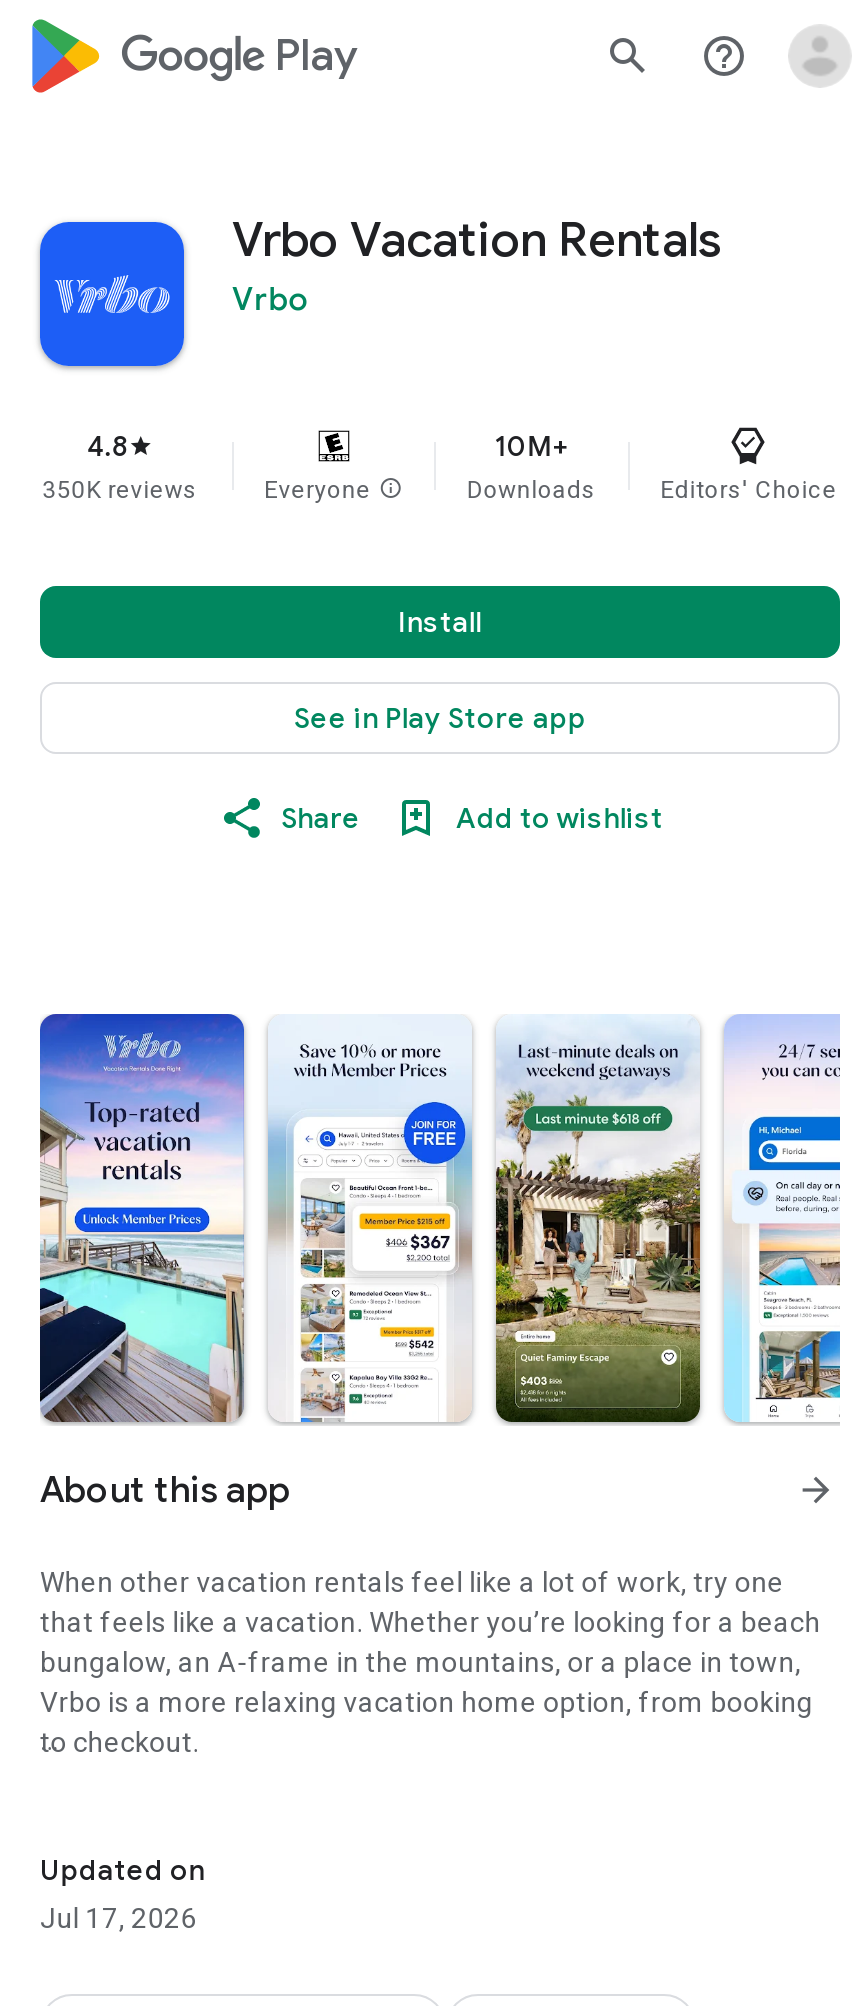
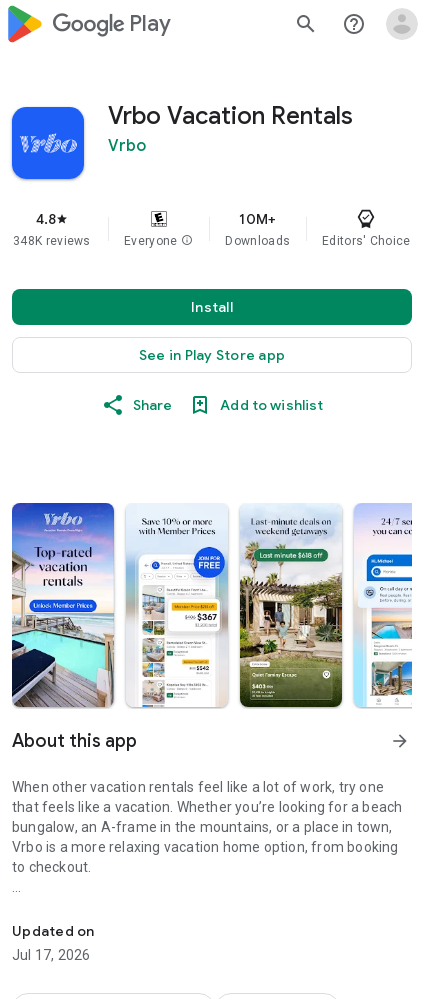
- 350K reviews
+ 348K reviews
